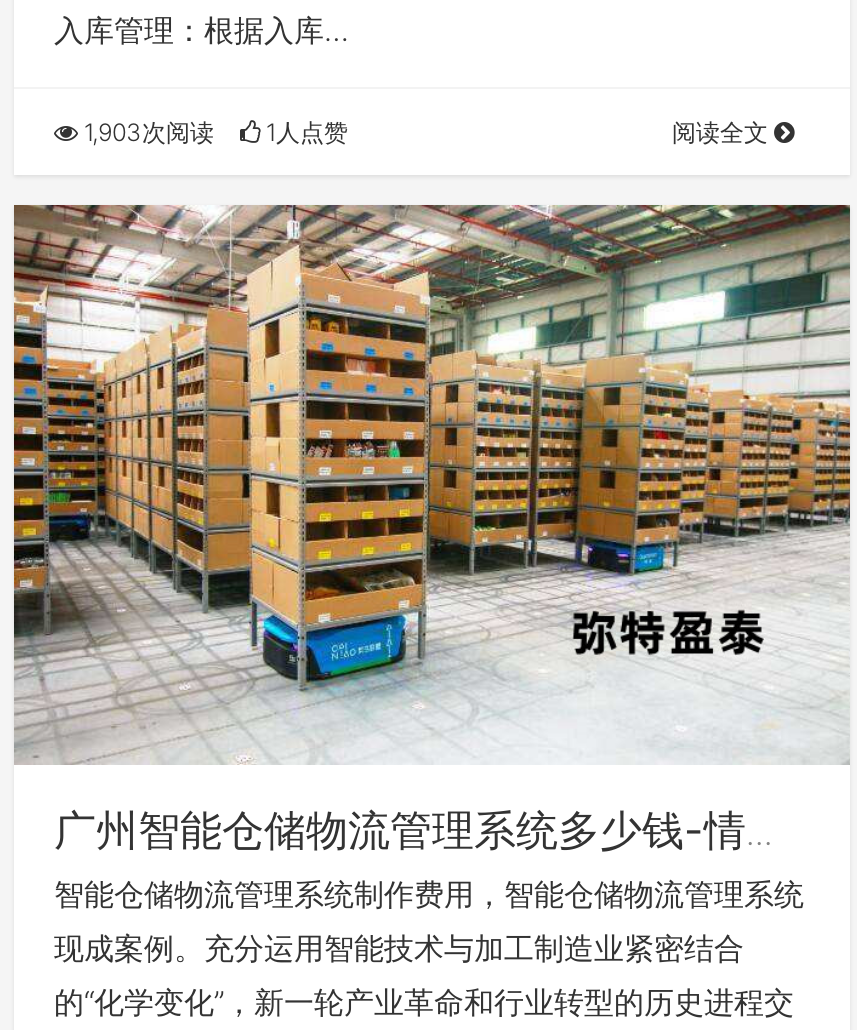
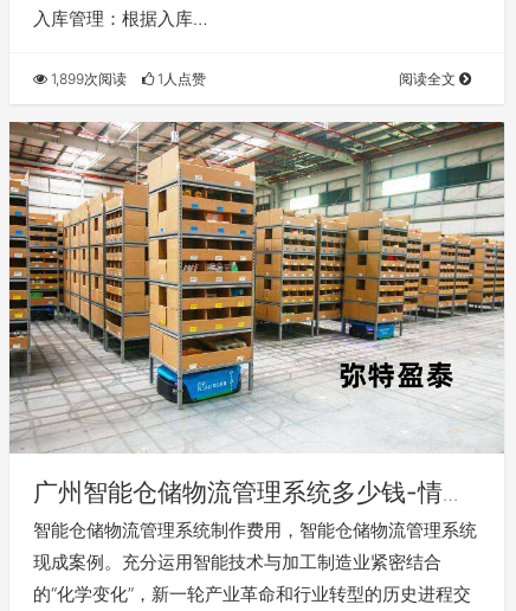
- 1,903次阅读
+ 1,899次阅读
